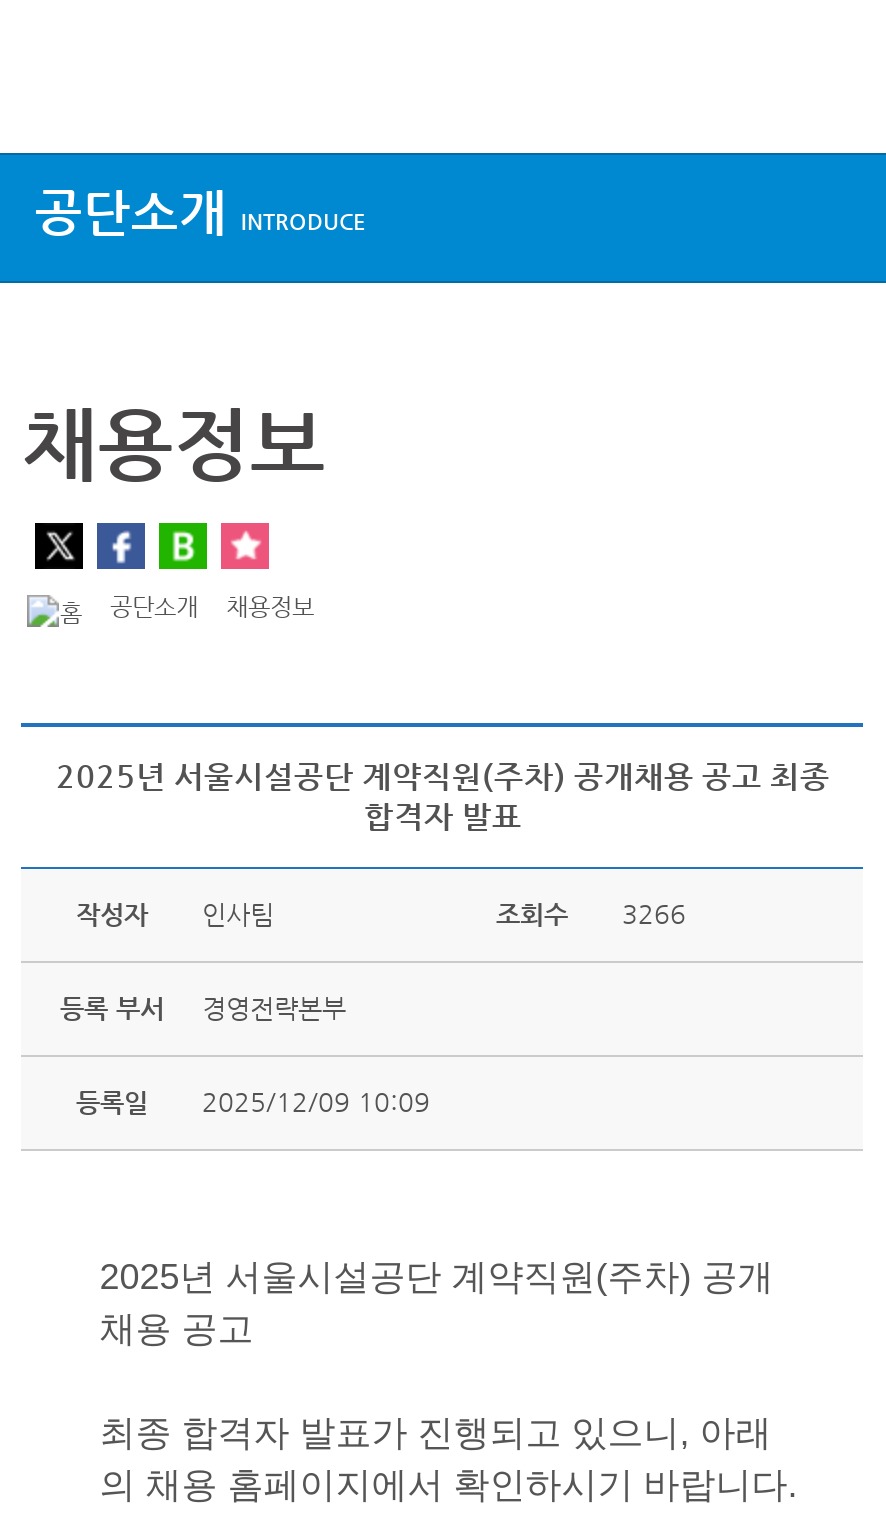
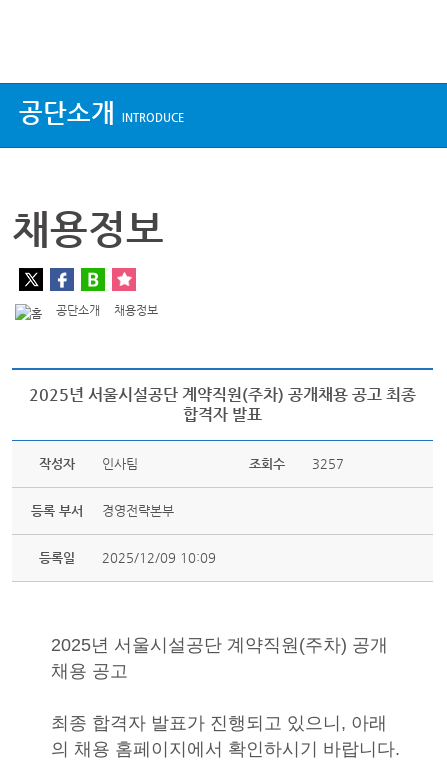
- 조회수 3266
+ 조회수 3257
